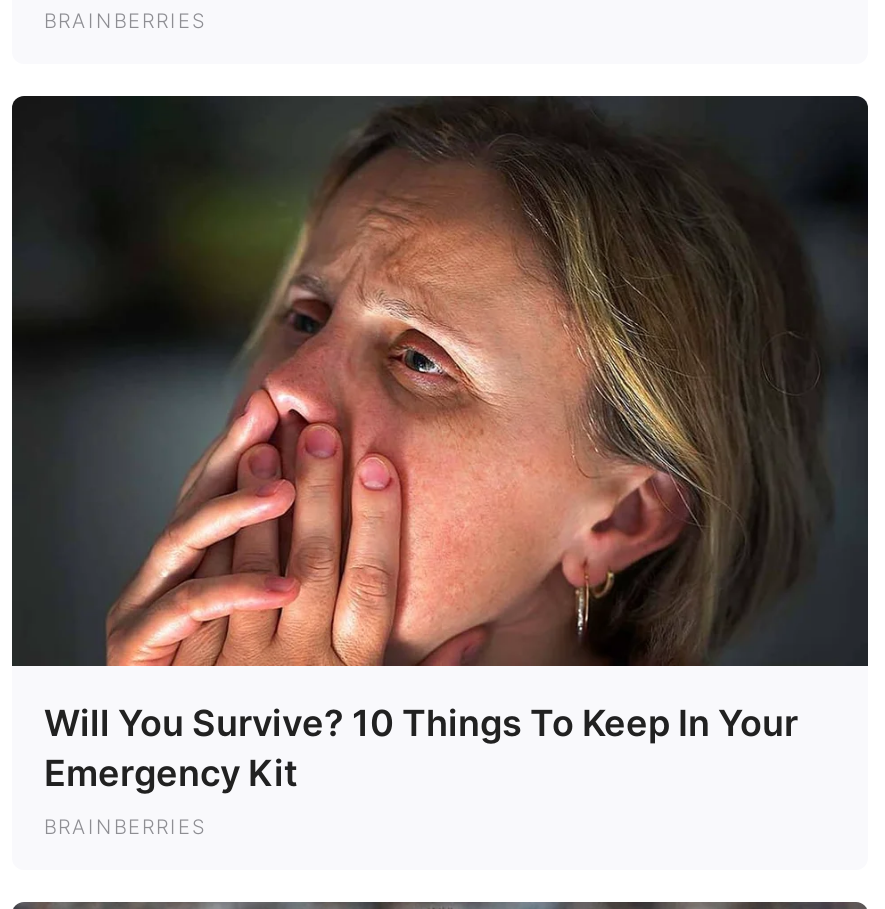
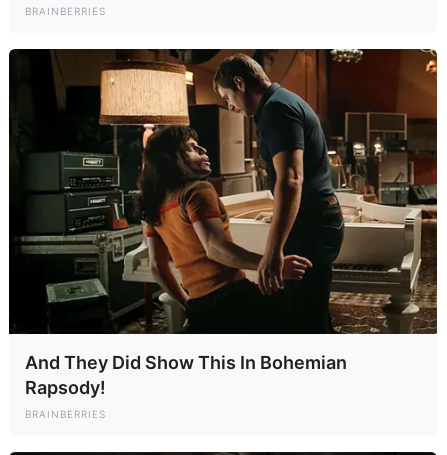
- [image]
- Will You Survive? 10 Things To Keep In Your
- Emergency Kit
+ [image]
+ And They Did Show This In Bohemian
+ Rapsody!
